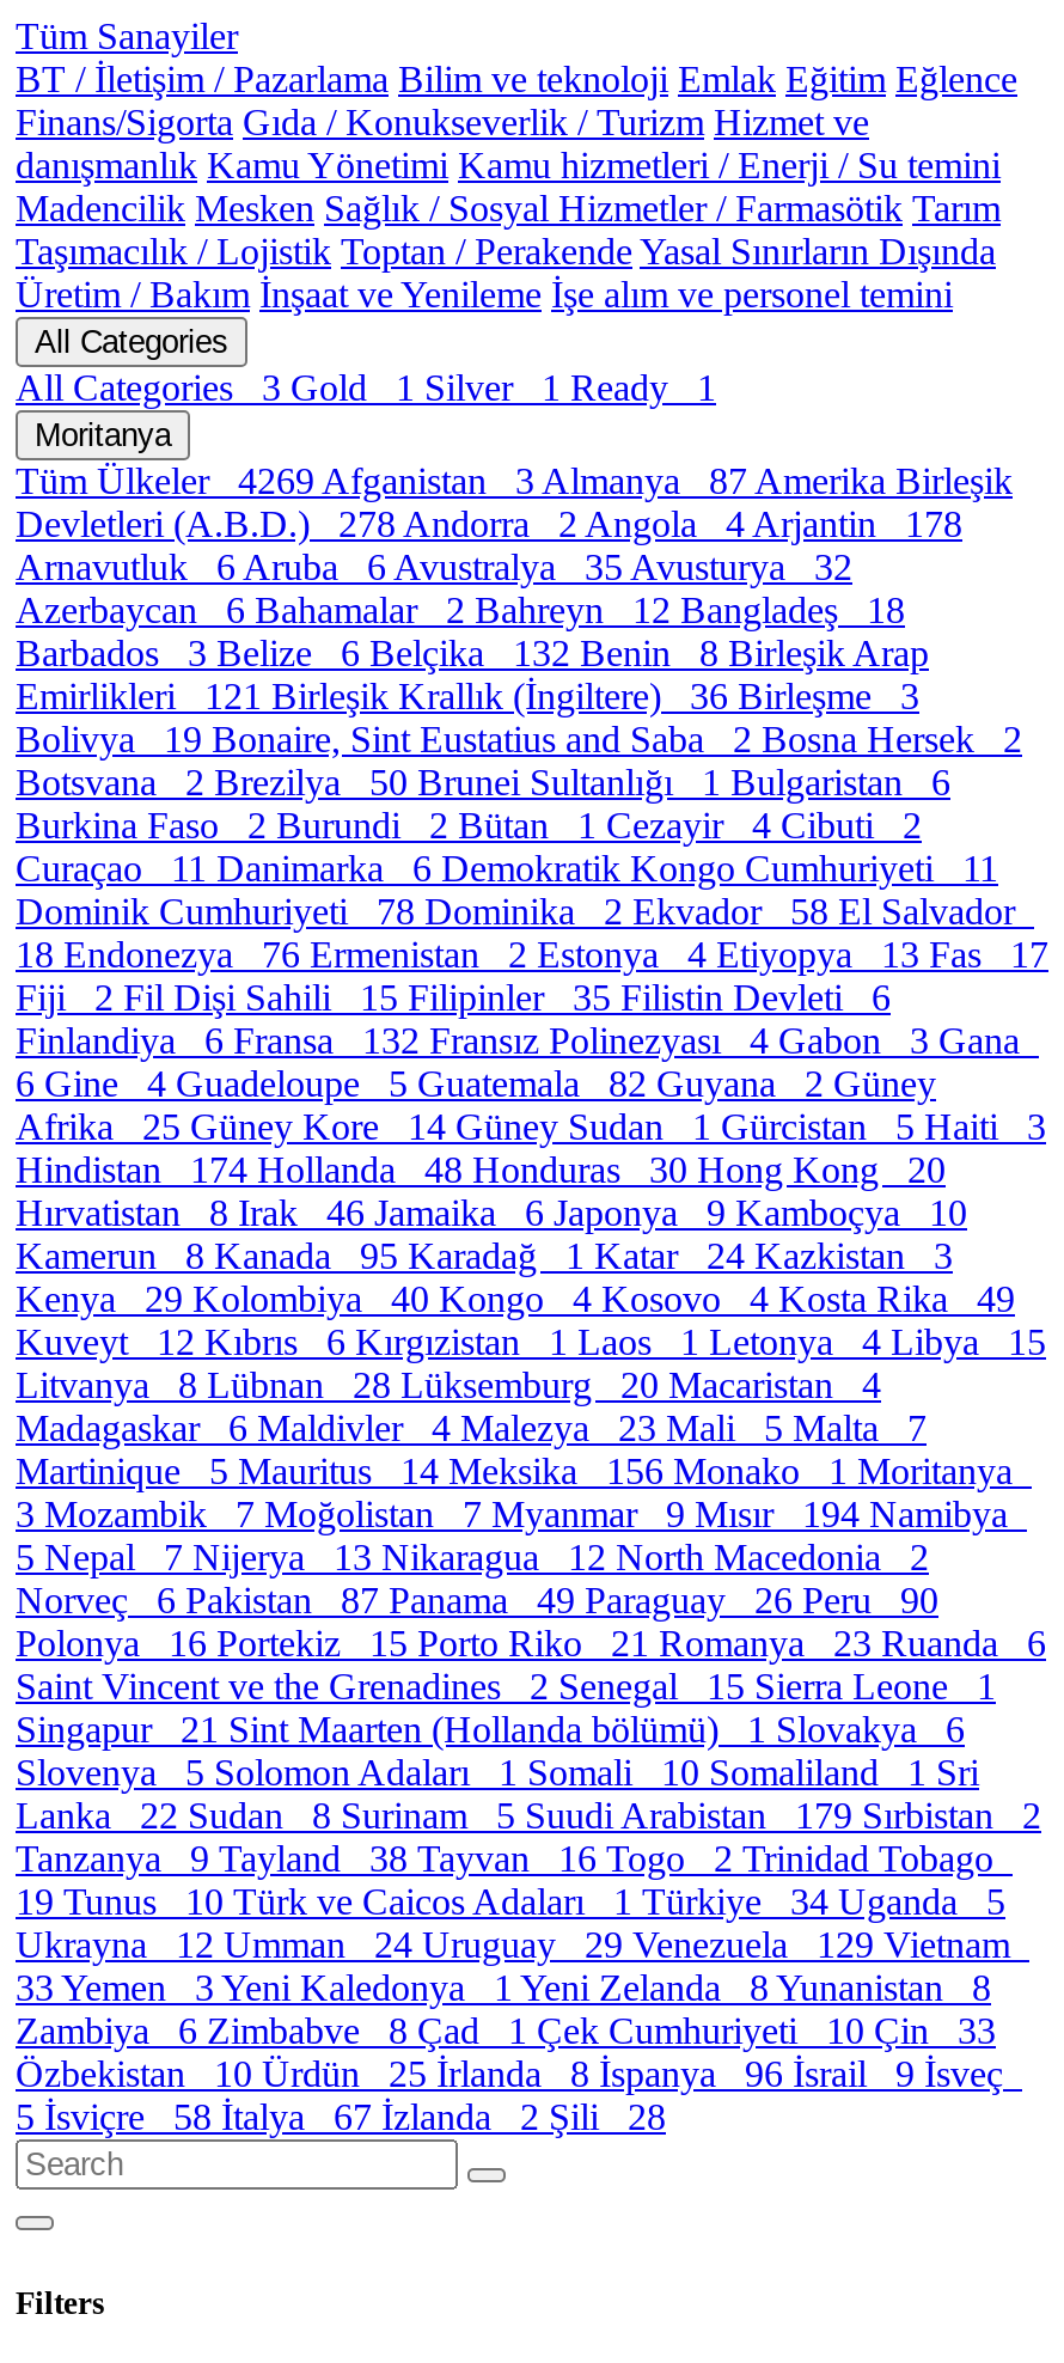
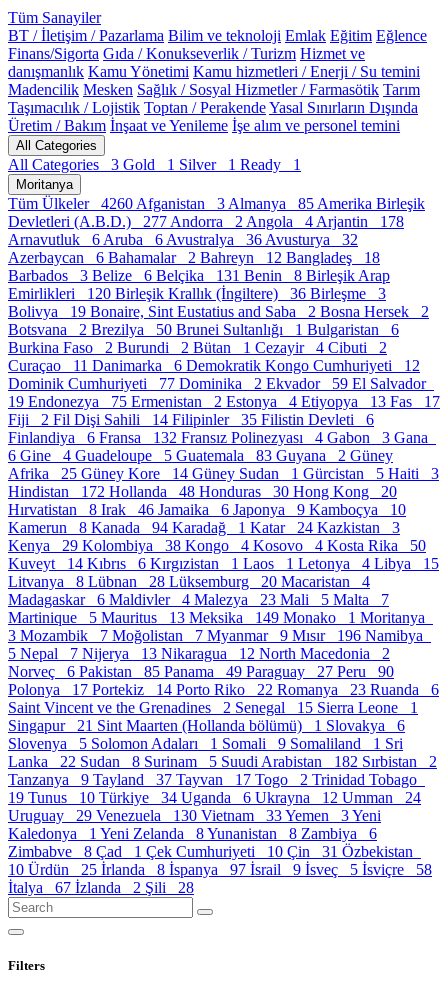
- Tüm Ülkeler 4269 Afganistan 3 Almanya 87 Amerika Birleşik
+ Tüm Ülkeler 4260 Afganistan 3 Almanya 85 Amerika Birleşik

- Devletleri (A.B.D.) 278 Andorra 2 Angola 4 Arjantin 178
+ Devletleri (A.B.D.) 277 Andorra 2 Angola 4 Arjantin 178

- Arnavutluk 6 Aruba 6 Avustralya 35 Avusturya 32
+ Arnavutluk 6 Aruba 6 Avustralya 36 Avusturya 32

- Barbados 3 Belize 6 Belçika 132 Benin 8 Birleşik Arap
+ Barbados 3 Belize 6 Belçika 131 Benin 8 Birleşik Arap

- Emirlikleri 121 Birleşik Krallık (İngiltere) 36 Birleşme 3
+ Emirlikleri 120 Birleşik Krallık (İngiltere) 36 Birleşme 3

- Curaçao 11 Danimarka 6 Demokratik Kongo Cumhuriyeti 11
+ Curaçao 11 Danimarka 6 Demokratik Kongo Cumhuriyeti 12

- Dominik Cumhuriyeti 78 Dominika 2 Ekvador 58 El Salvador
+ Dominik Cumhuriyeti 77 Dominika 2 Ekvador 59 El Salvador

- 18 Endonezya 76 Ermenistan 2 Estonya 4 Etiyopya 13 Fas 17
+ 19 Endonezya 75 Ermenistan 2 Estonya 4 Etiyopya 13 Fas 17

- Fiji 2 Fil Dişi Sahili 15 Filipinler 35 Filistin Devleti 6
+ Fiji 2 Fil Dişi Sahili 14 Filipinler 35 Filistin Devleti 6

- 6 Gine 4 Guadeloupe 5 Guatemala 82 Guyana 2 Güney
+ 6 Gine 4 Guadeloupe 5 Guatemala 83 Guyana 2 Güney

- Hindistan 174 Hollanda 48 Honduras 30 Hong Kong 20
+ Hindistan 172 Hollanda 48 Honduras 30 Hong Kong 20

- Kamerun 8 Kanada 95 Karadağ 1 Katar 24 Kazkistan 3
+ Kamerun 8 Kanada 94 Karadağ 1 Katar 24 Kazkistan 3

- Kenya 29 Kolombiya 40 Kongo 4 Kosovo 4 Kosta Rika 49
+ Kenya 29 Kolombiya 38 Kongo 4 Kosovo 4 Kosta Rika 50

- Kuveyt 12 Kıbrıs 6 Kırgızistan 1 Laos 1 Letonya 4 Libya 15
+ Kuveyt 14 Kıbrıs 6 Kırgızistan 1 Laos 1 Letonya 4 Libya 15

- Martinique 5 Mauritus 14 Meksika 156 Monako 1 Moritanya
+ Martinique 5 Mauritus 13 Meksika 149 Monako 1 Moritanya

- 3 Mozambik 7 Moğolistan 7 Myanmar 9 Mısır 194 Namibya
+ 3 Mozambik 7 Moğolistan 7 Myanmar 9 Mısır 196 Namibya

- Norveç 6 Pakistan 87 Panama 49 Paraguay 26 Peru 90
+ Norveç 6 Pakistan 85 Panama 49 Paraguay 27 Peru 90

- Polonya 16 Portekiz 15 Porto Riko 21 Romanya 23 Ruanda 6
+ Polonya 17 Portekiz 14 Porto Riko 22 Romanya 23 Ruanda 6

- Slovenya 5 Solomon Adaları 1 Somali 10 Somaliland 1 Sri
- Lanka 22 Sudan 8 Surinam 5 Suudi Arabistan 179 Sırbistan 2
- Tanzanya 9 Tayland 38 Tayvan 16 Togo 2 Trinidad Tobago
- 19 Tunus 10 Türk ve Caicos Adaları 1 Türkiye 34 Uganda 5
- Ukrayna 12 Umman 24 Uruguay 29 Venezuela 129 Vietnam
- 33 Yemen 3 Yeni Kaledonya 1 Yeni Zelanda 8 Yunanistan 8
- Zambiya 6 Zimbabve 8 Çad 1 Çek Cumhuriyeti 10 Çin 33
- Özbekistan 10 Ürdün 25 İrlanda 8 İspanya 96 İsrail9 İsveç
- 5 İsviçre 58 İtalya 67 İzlanda 2 Şili 28
+ Slovenya 5 Solomon Adaları 1 Somali 9 Somaliland 1 Sri
+ Lanka 22 Sudan 8 Surinam 5 Suudi Arabistan 182 Sırbistan 2
+ Tanzanya 9 Tayland 37 Tayvan 17 Togo 2 Trinidad Tobago
+ 19 Tunus 10 Türkiye 34 Uganda 6 Ukrayna 12 Umman 24
+ Uruguay 29 Venezuela 130 Vietnam 33 Yemen 3 Yeni
+ Kaledonya 1 Yeni Zelanda 8 Yunanistan 8 Zambiya 6
+ Zimbabve 8 Çad 1 Çek Cumhuriyeti 10 Çin 31 Özbekistan
+ 10 Ürdün 25 İrlanda 8 İspanya 97 İsrail 9 İsveç 5 İsviçre 58
+ İtalya 67 İzlanda 2 Şili 28
